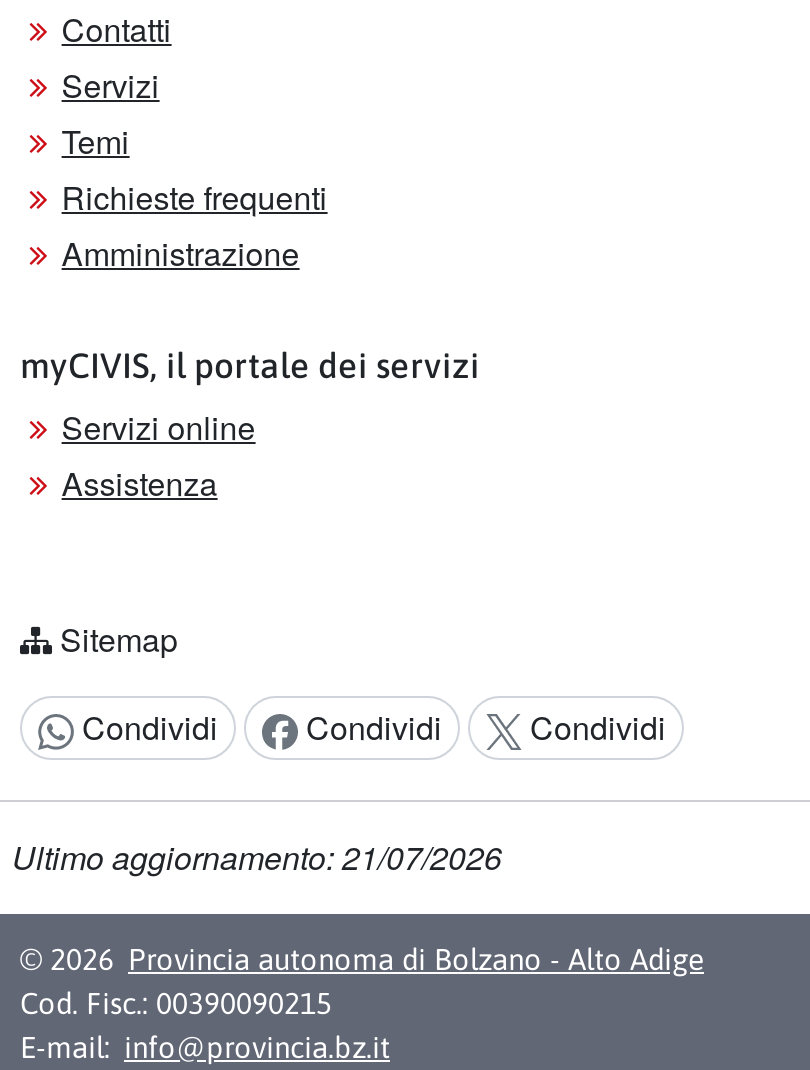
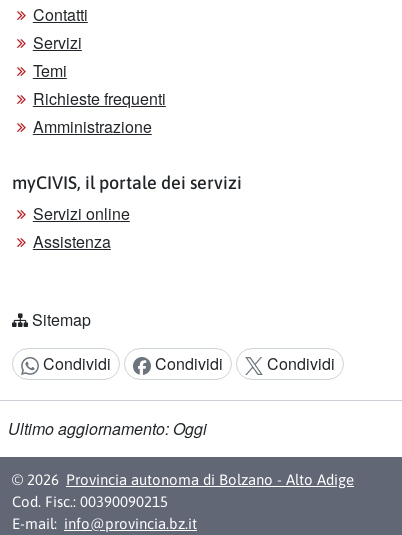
- Ultimo aggiornamento: 21/07/2026
+ Ultimo aggiornamento: Oggi
